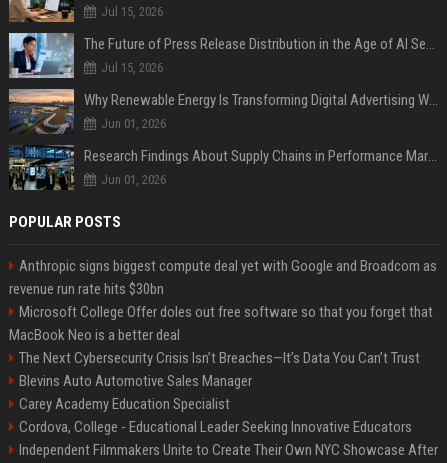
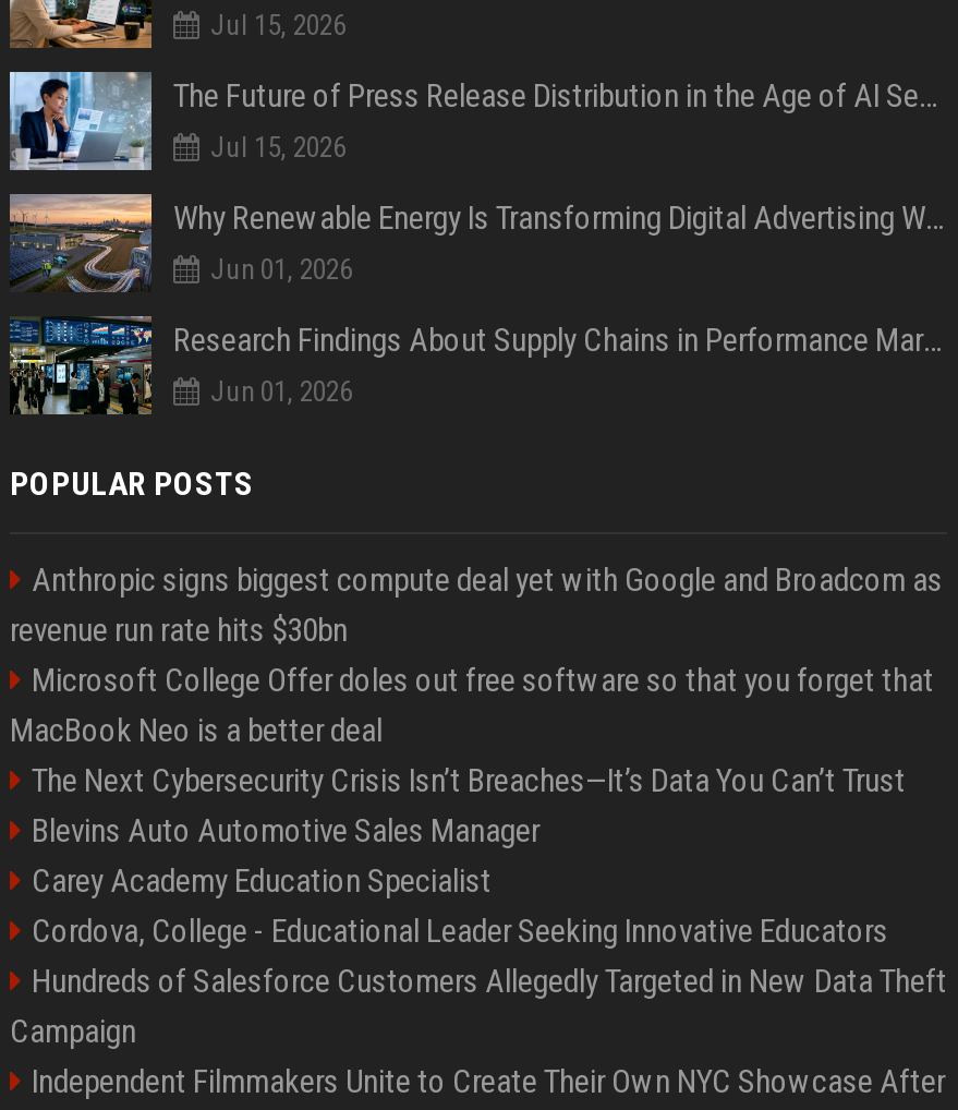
+ Hundreds of Salesforce Customers Allegedly Targeted in New Data Theft
+ Campaign
